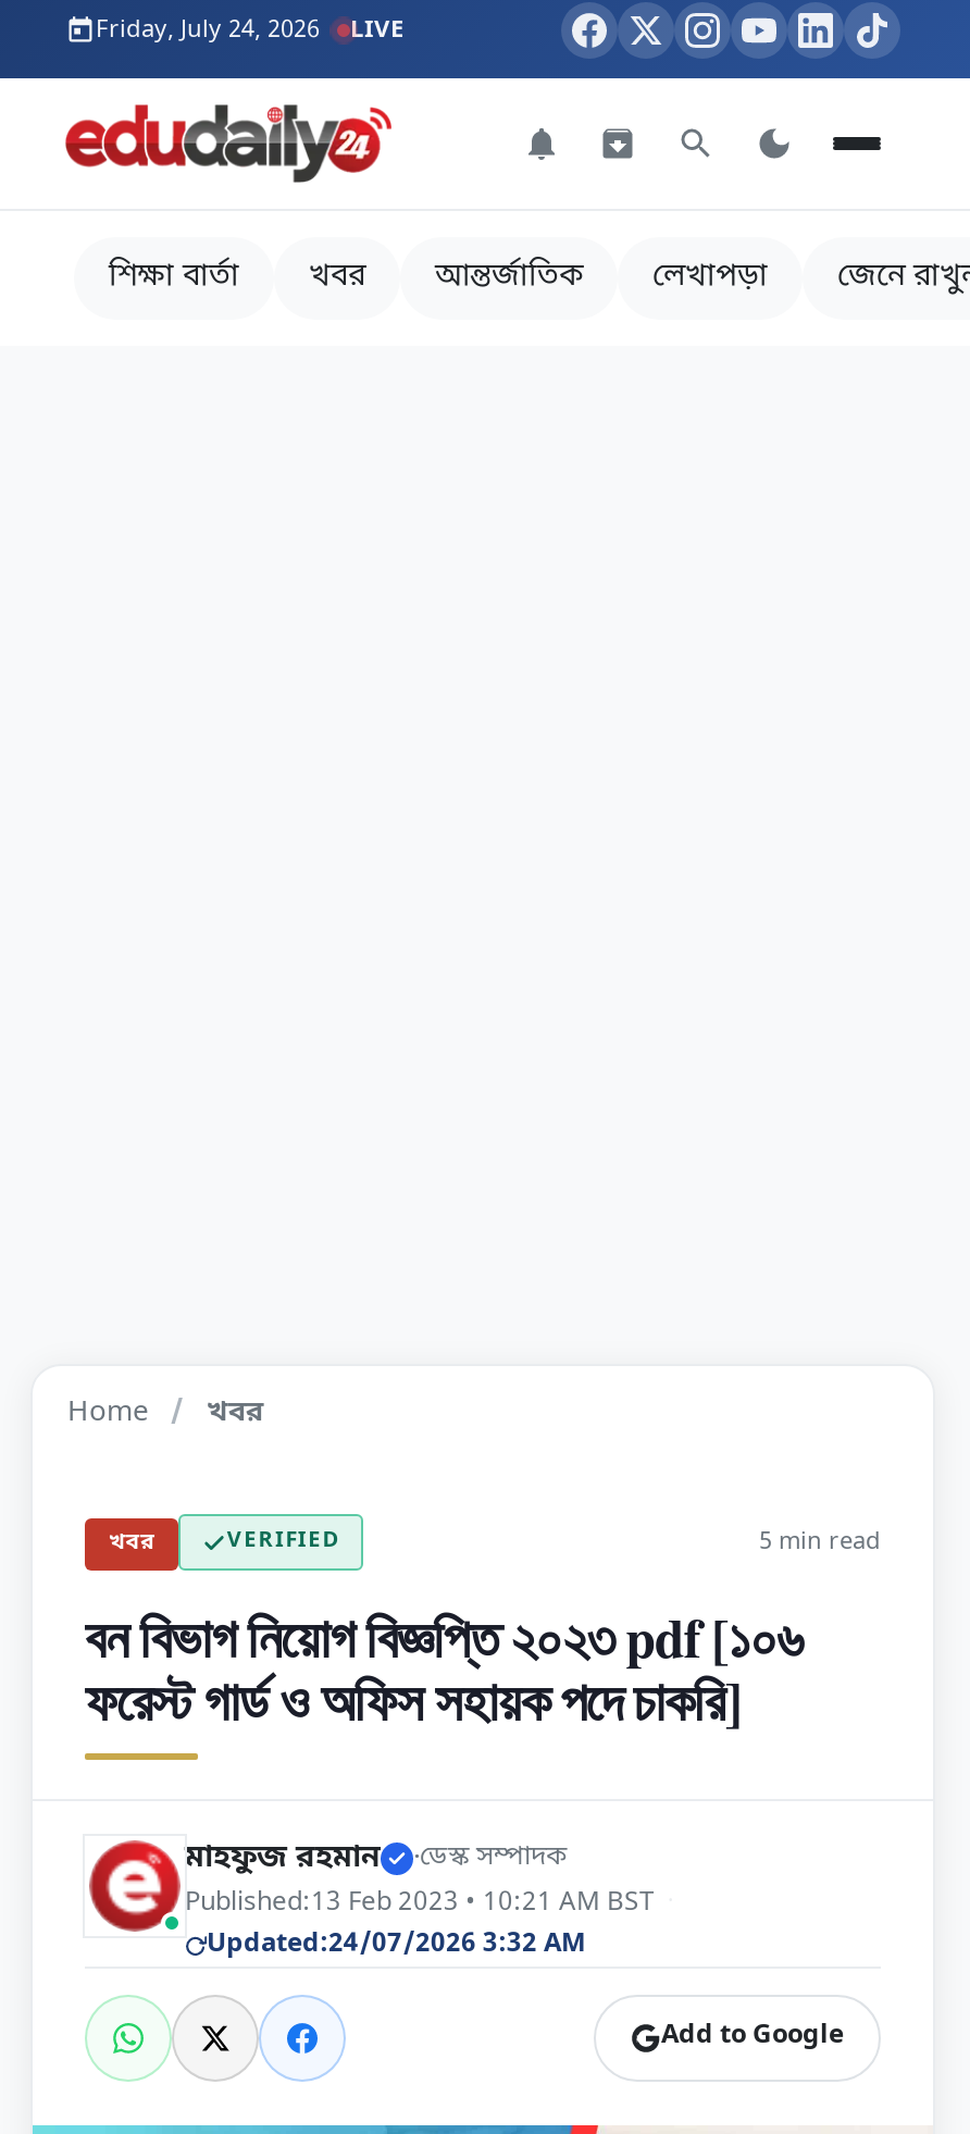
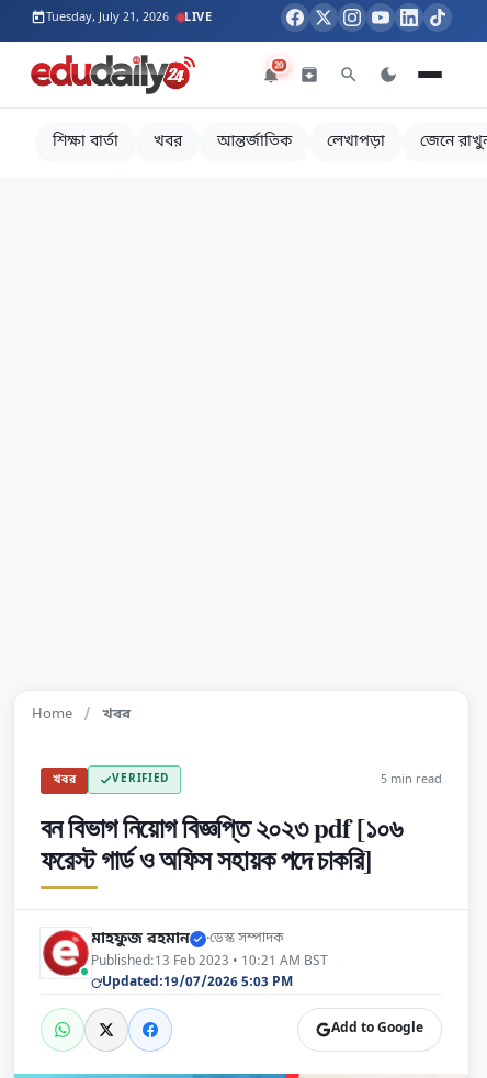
- Friday, July 24, 2026 LIVE
+ Tuesday, July 21, 2026 LIVE

+ 20

- Updated:24/07/2026 3:32 AM
+ Updated:19/07/2026 5:03 PM
